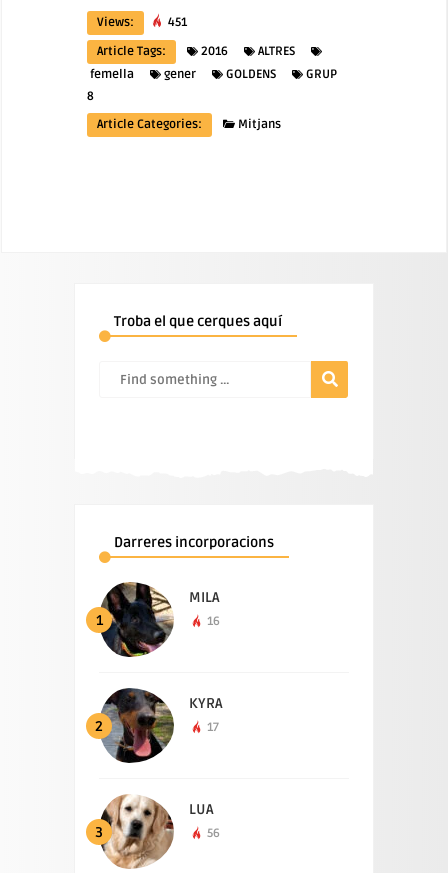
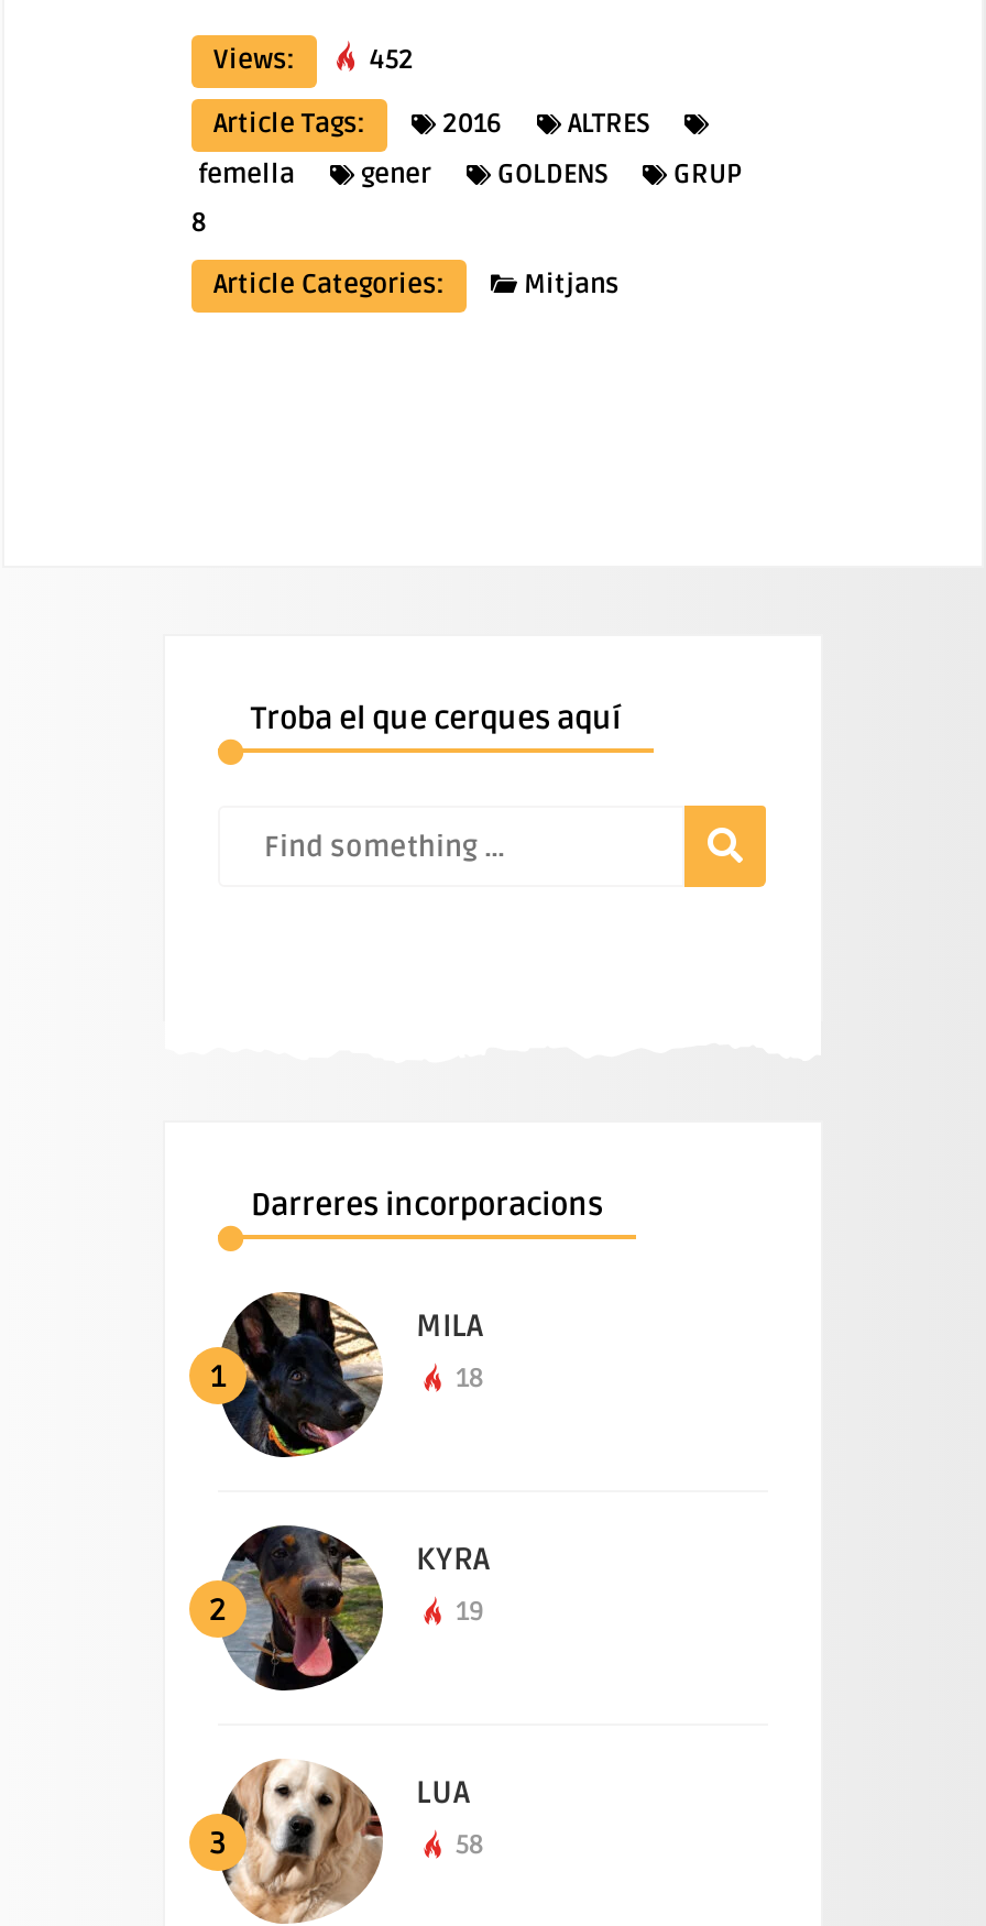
- 451
+ 452

- 16
+ 18

- 17
+ 19

- 56
+ 58
